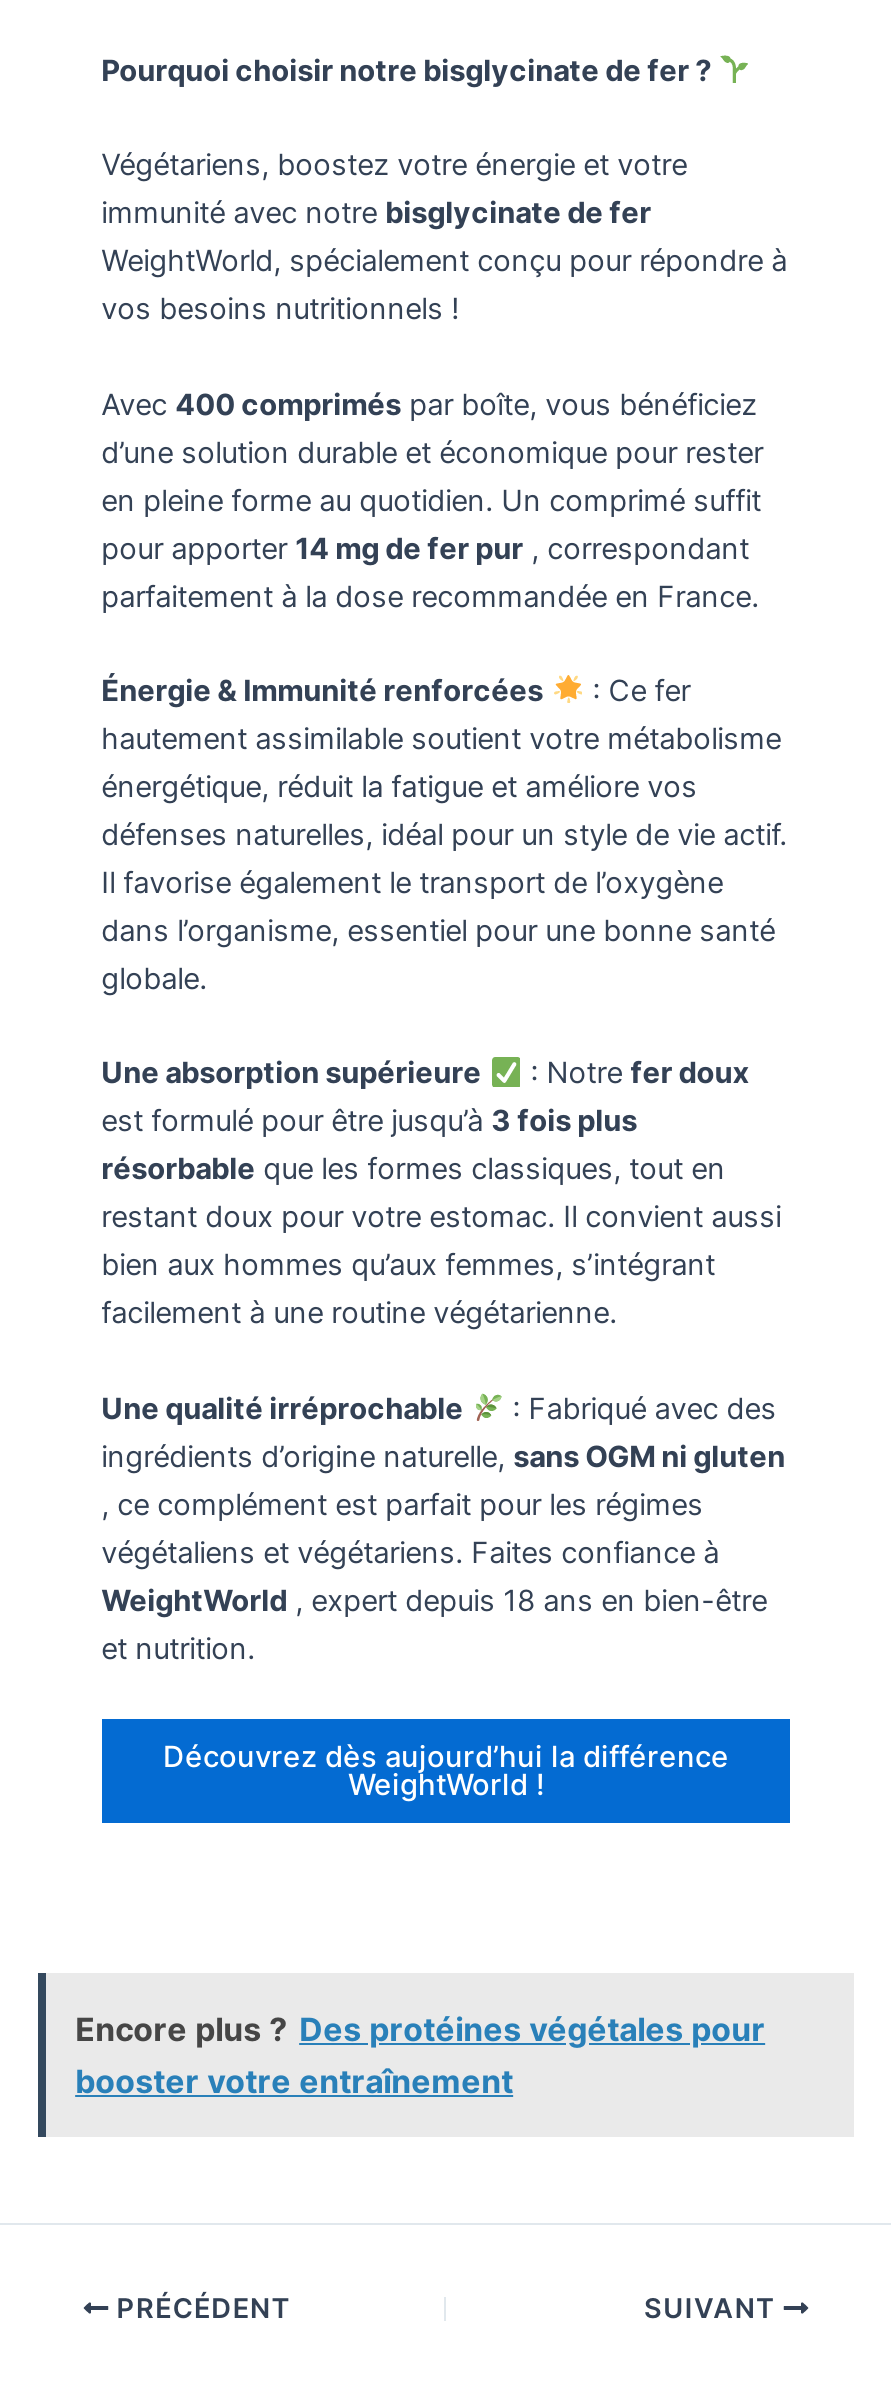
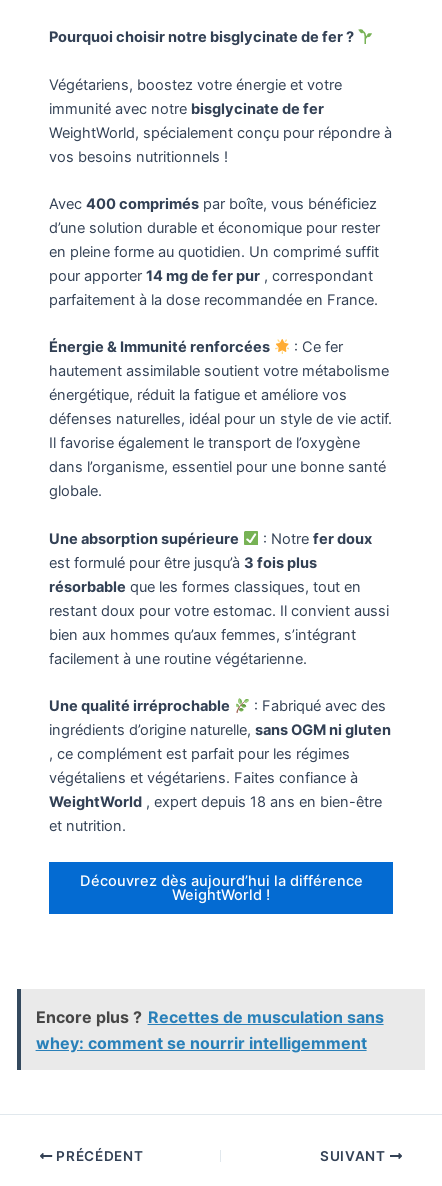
- Encore plus ? Des protéines végétales pour
- booster votre entraînement
+ Encore plus ? Recettes de musculation sans
+ whey: comment se nourrir intelligemment
